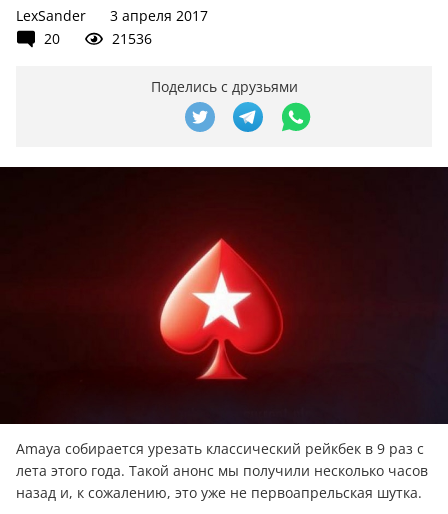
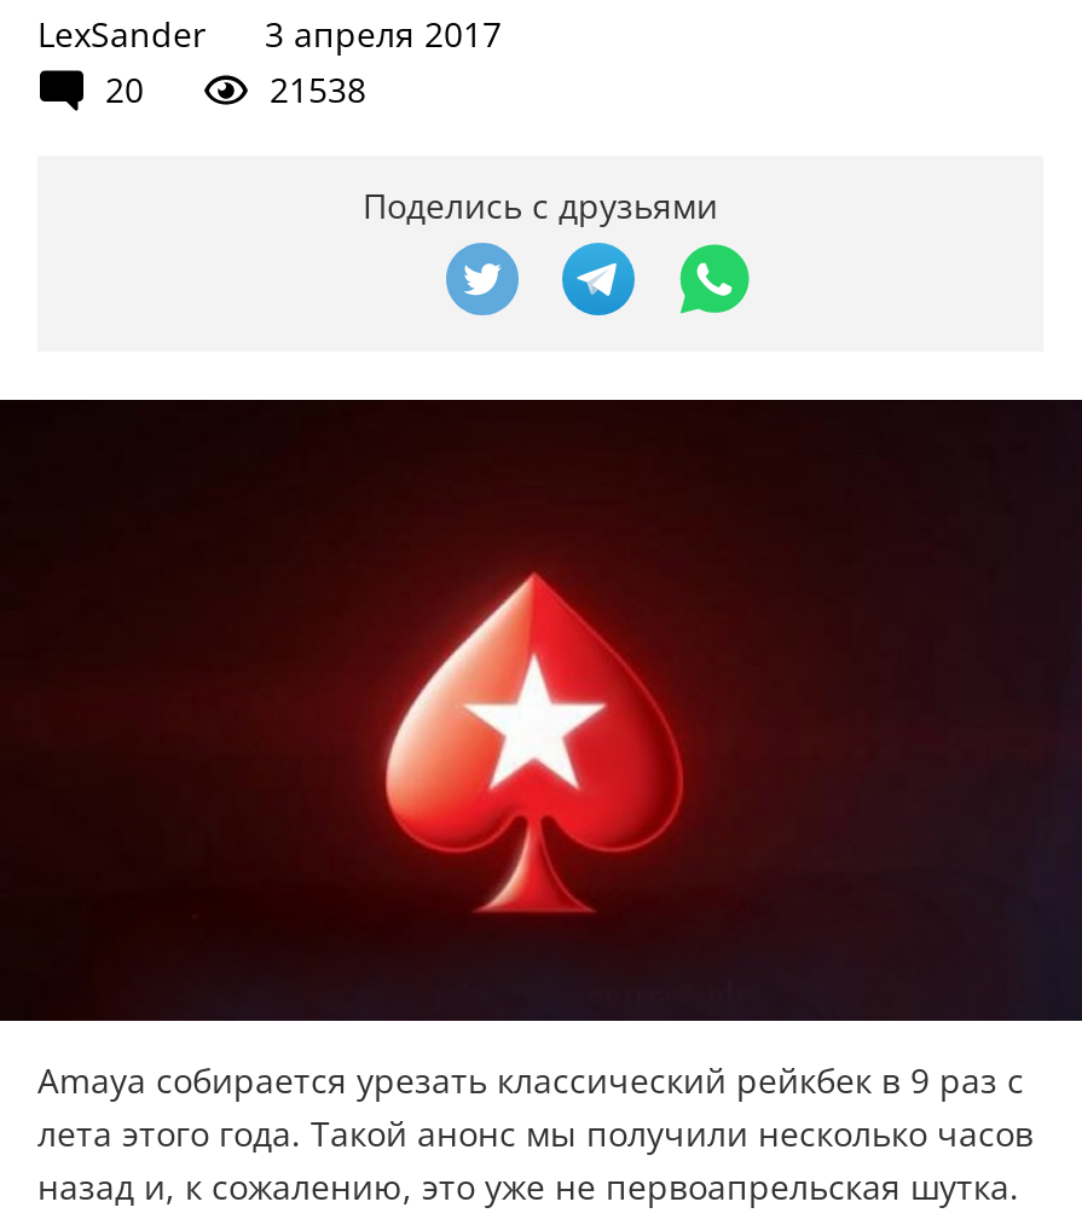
- 21536
+ 21538
